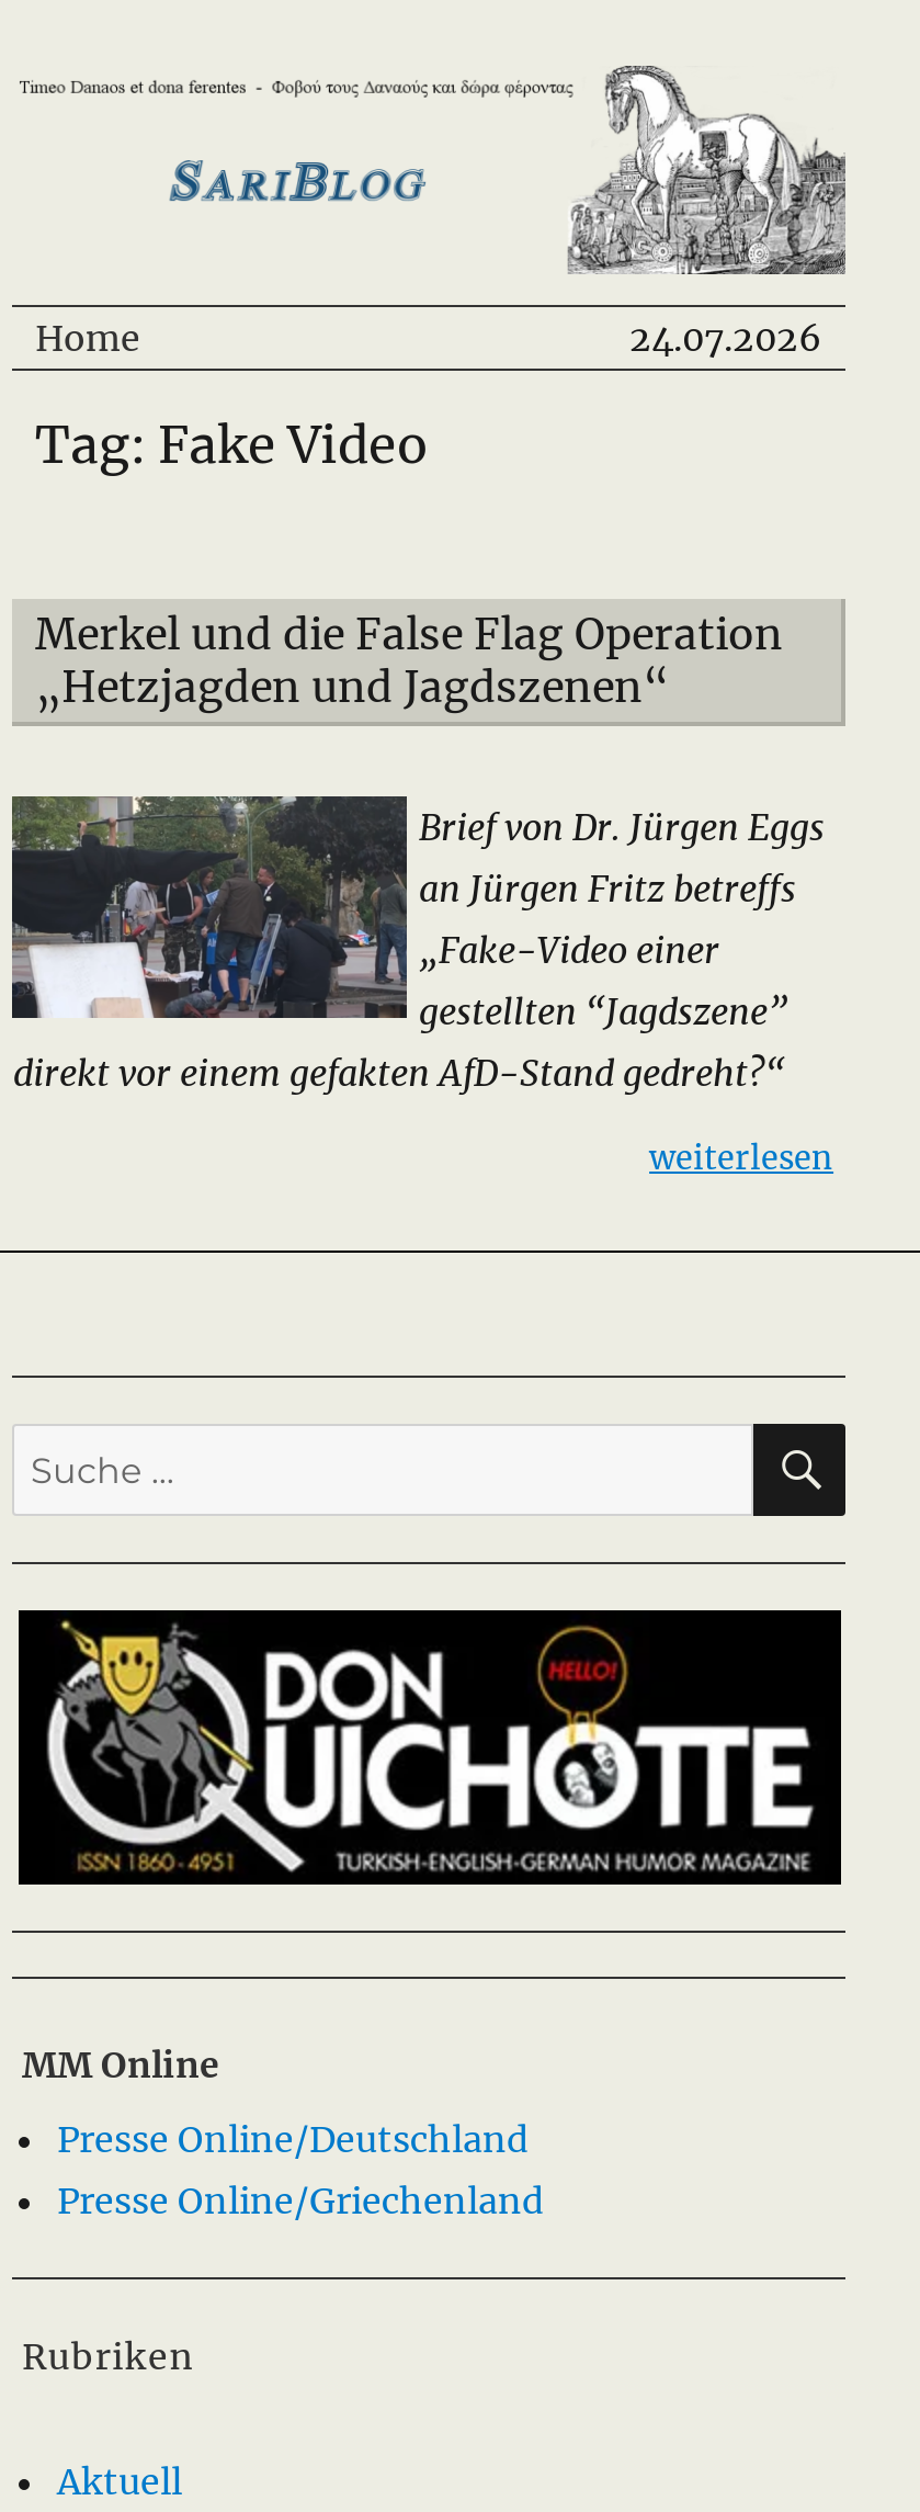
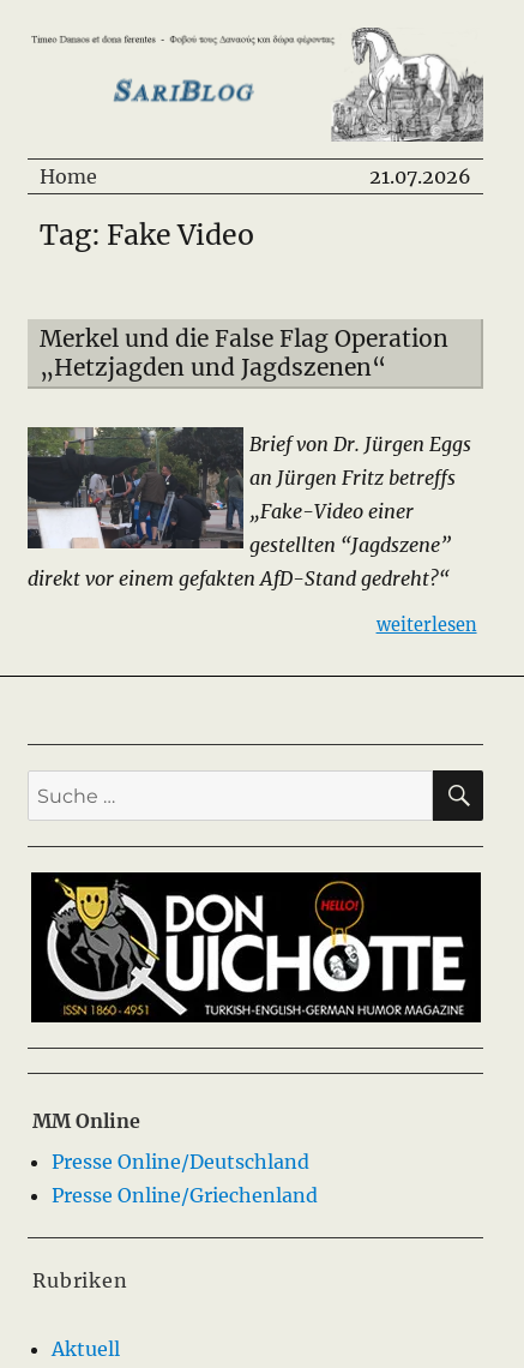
- 24.07.2026
+ 21.07.2026
